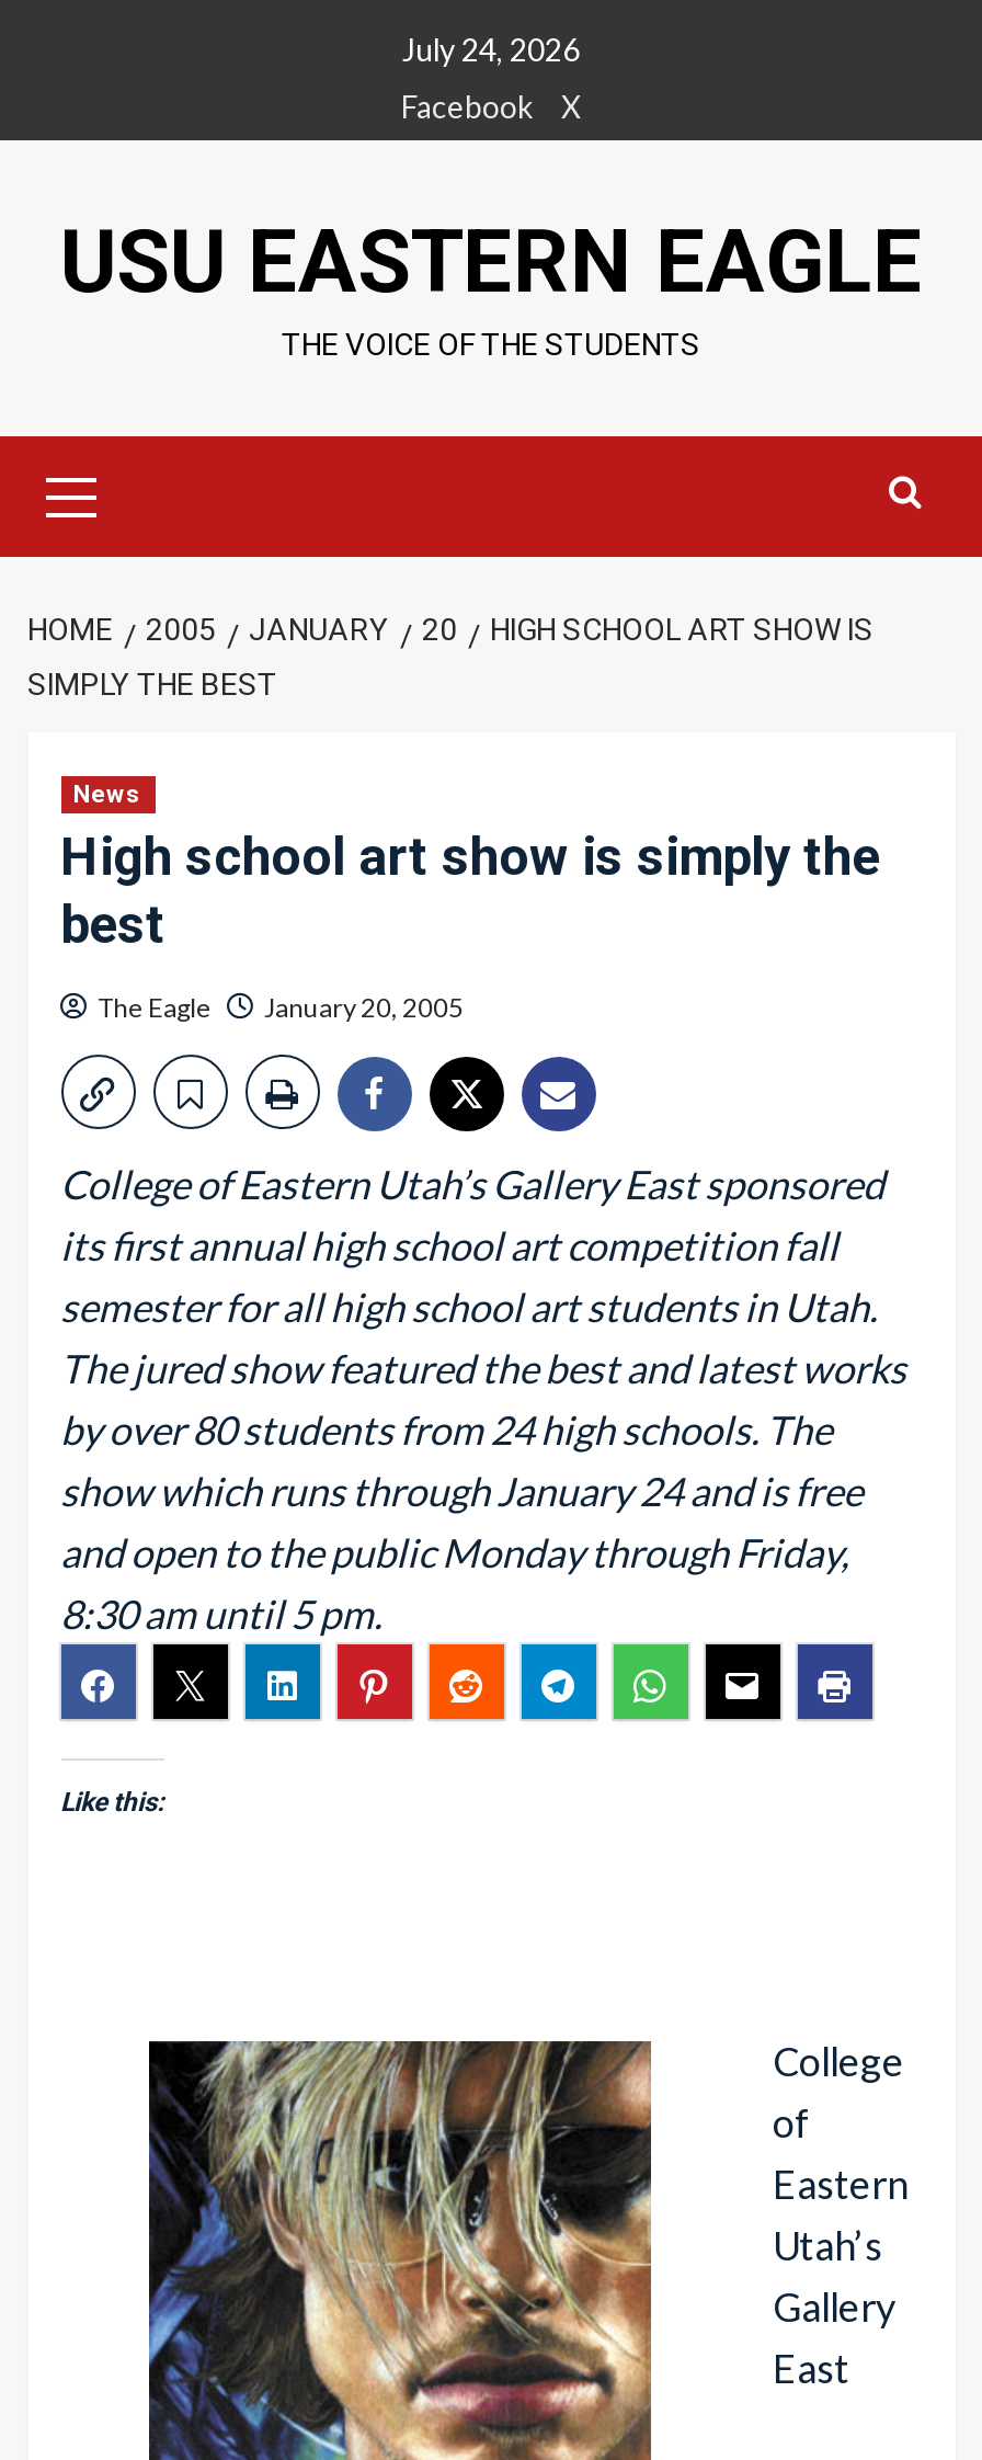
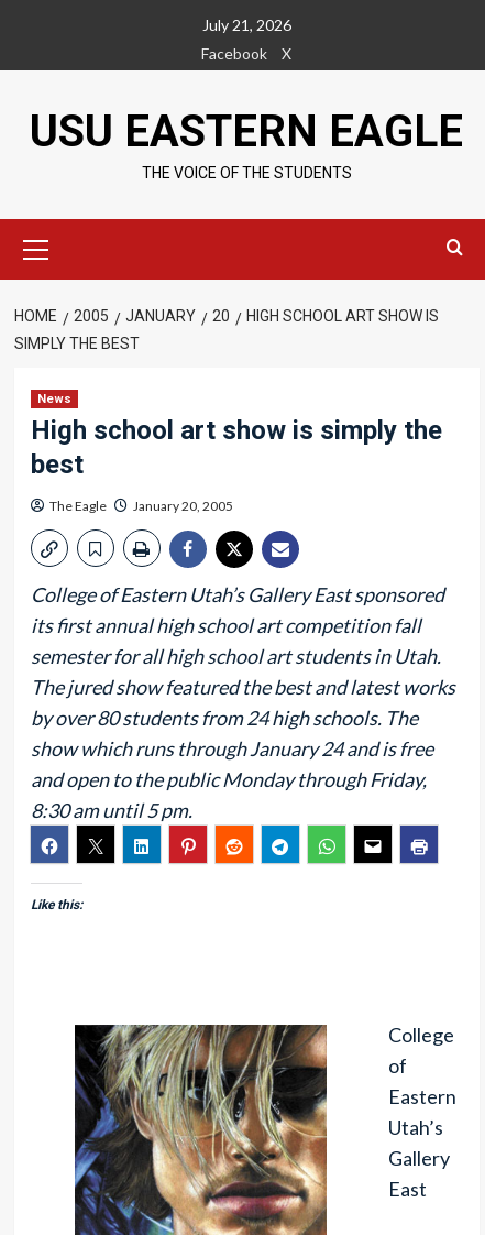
- July 24, 2026
+ July 21, 2026
